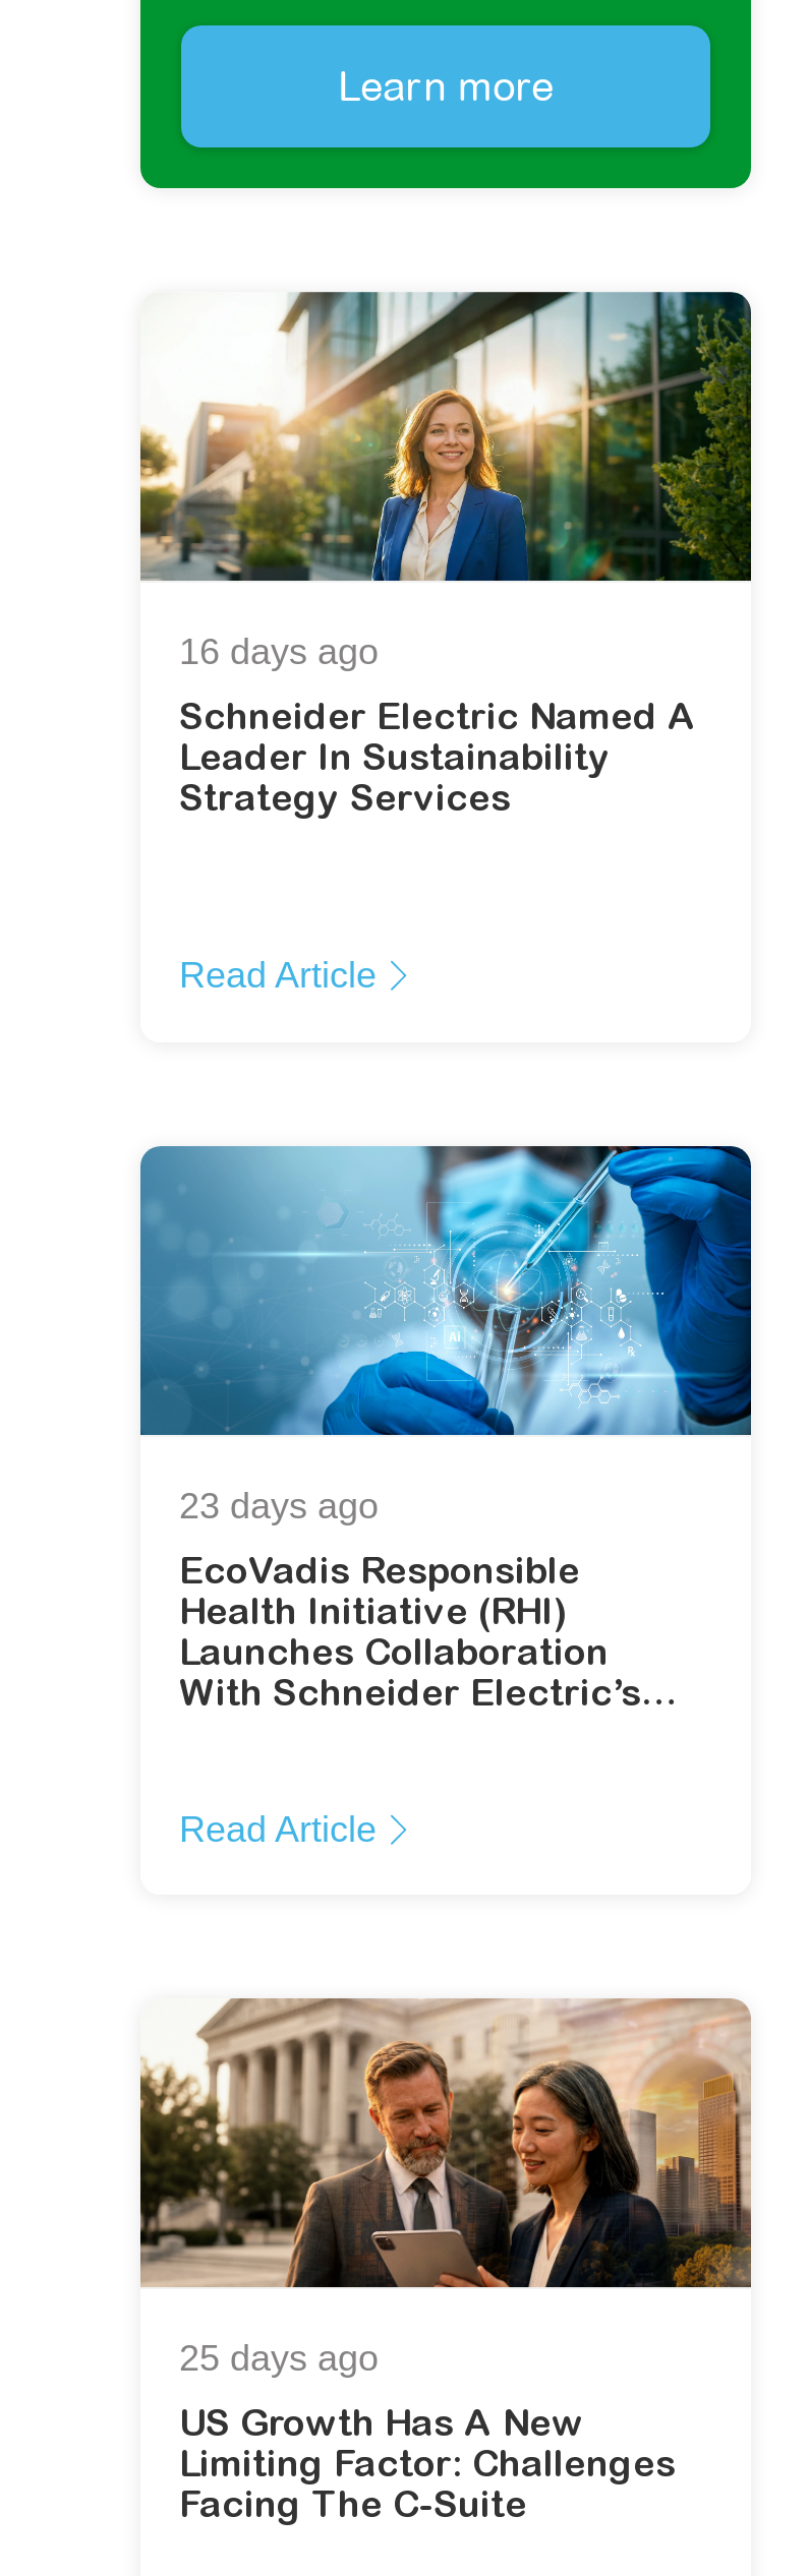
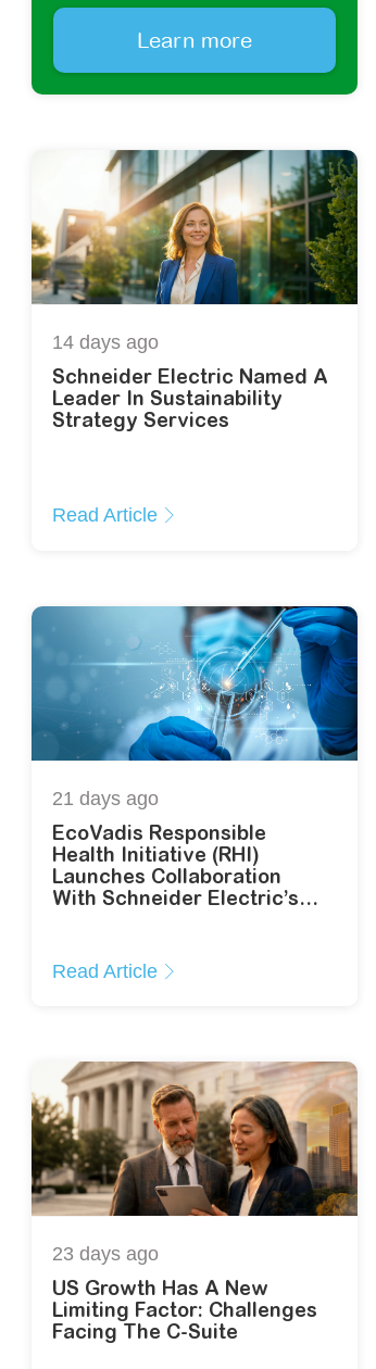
- 16 days ago
+ 14 days ago

- 23 days ago
+ 21 days ago

- 25 days ago
+ 23 days ago
